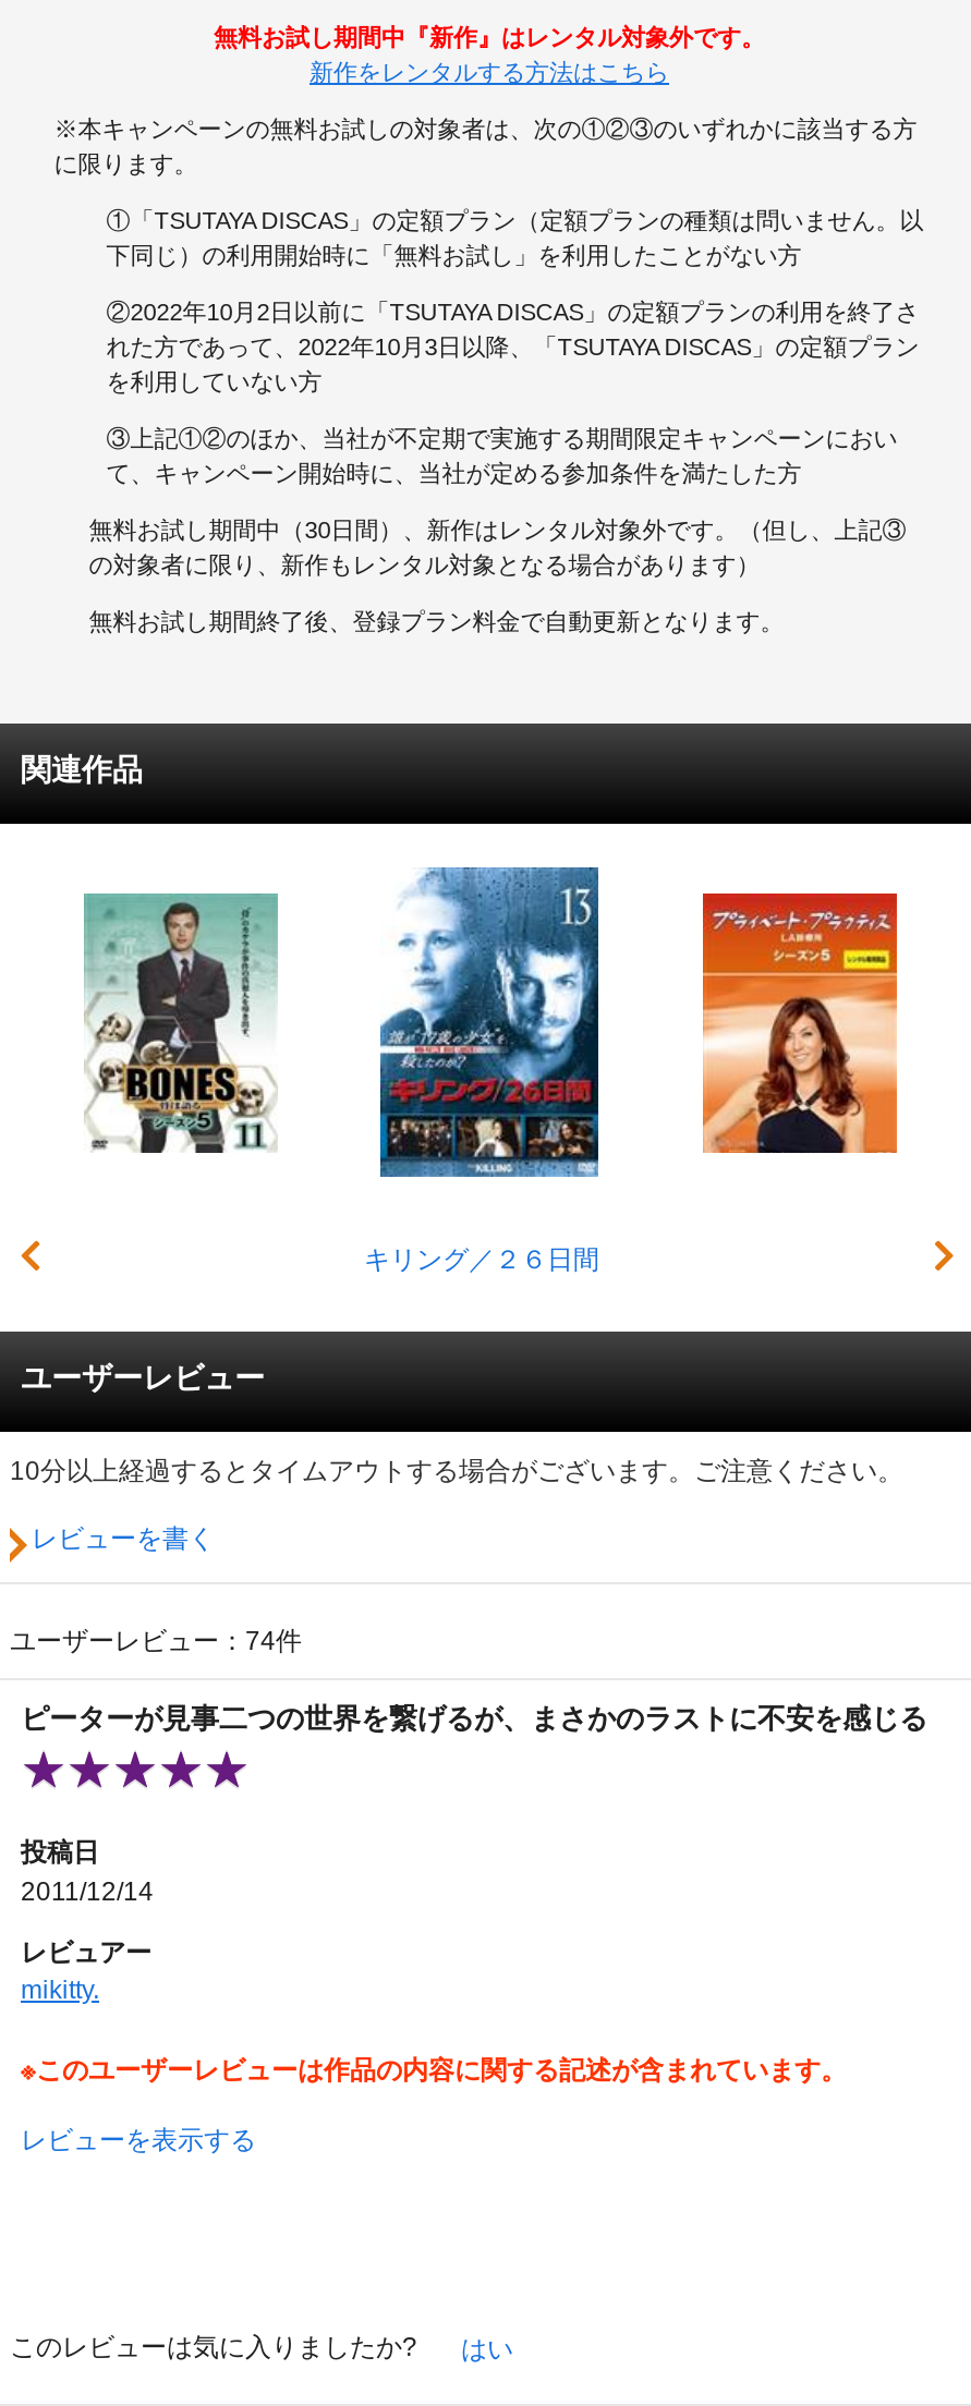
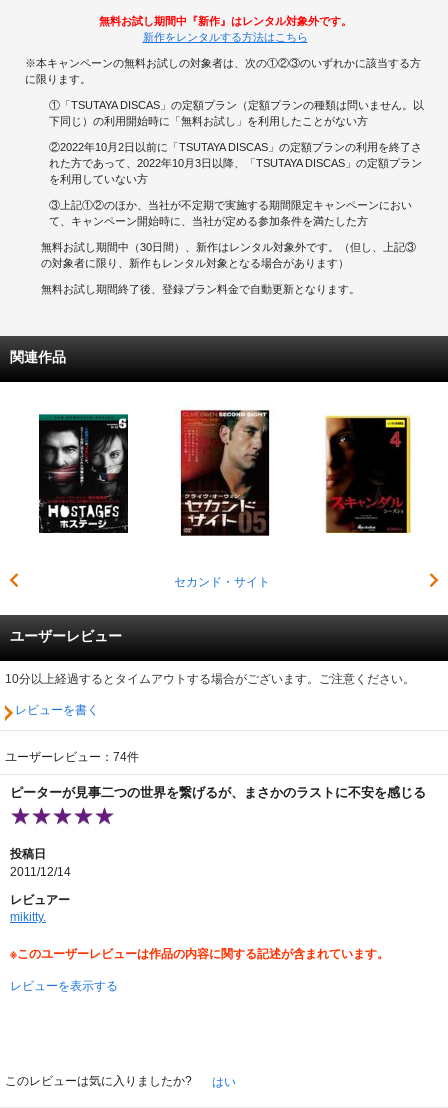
- [image]
- キリング／２６日間
+ [image]
+ セカンド・サイト

- [image]
+ [image]

- [image]
+ [image]
